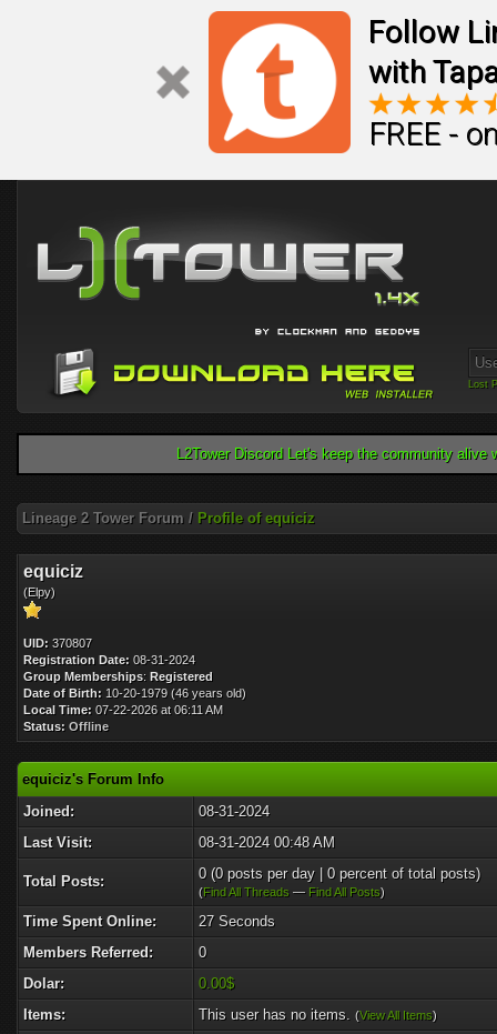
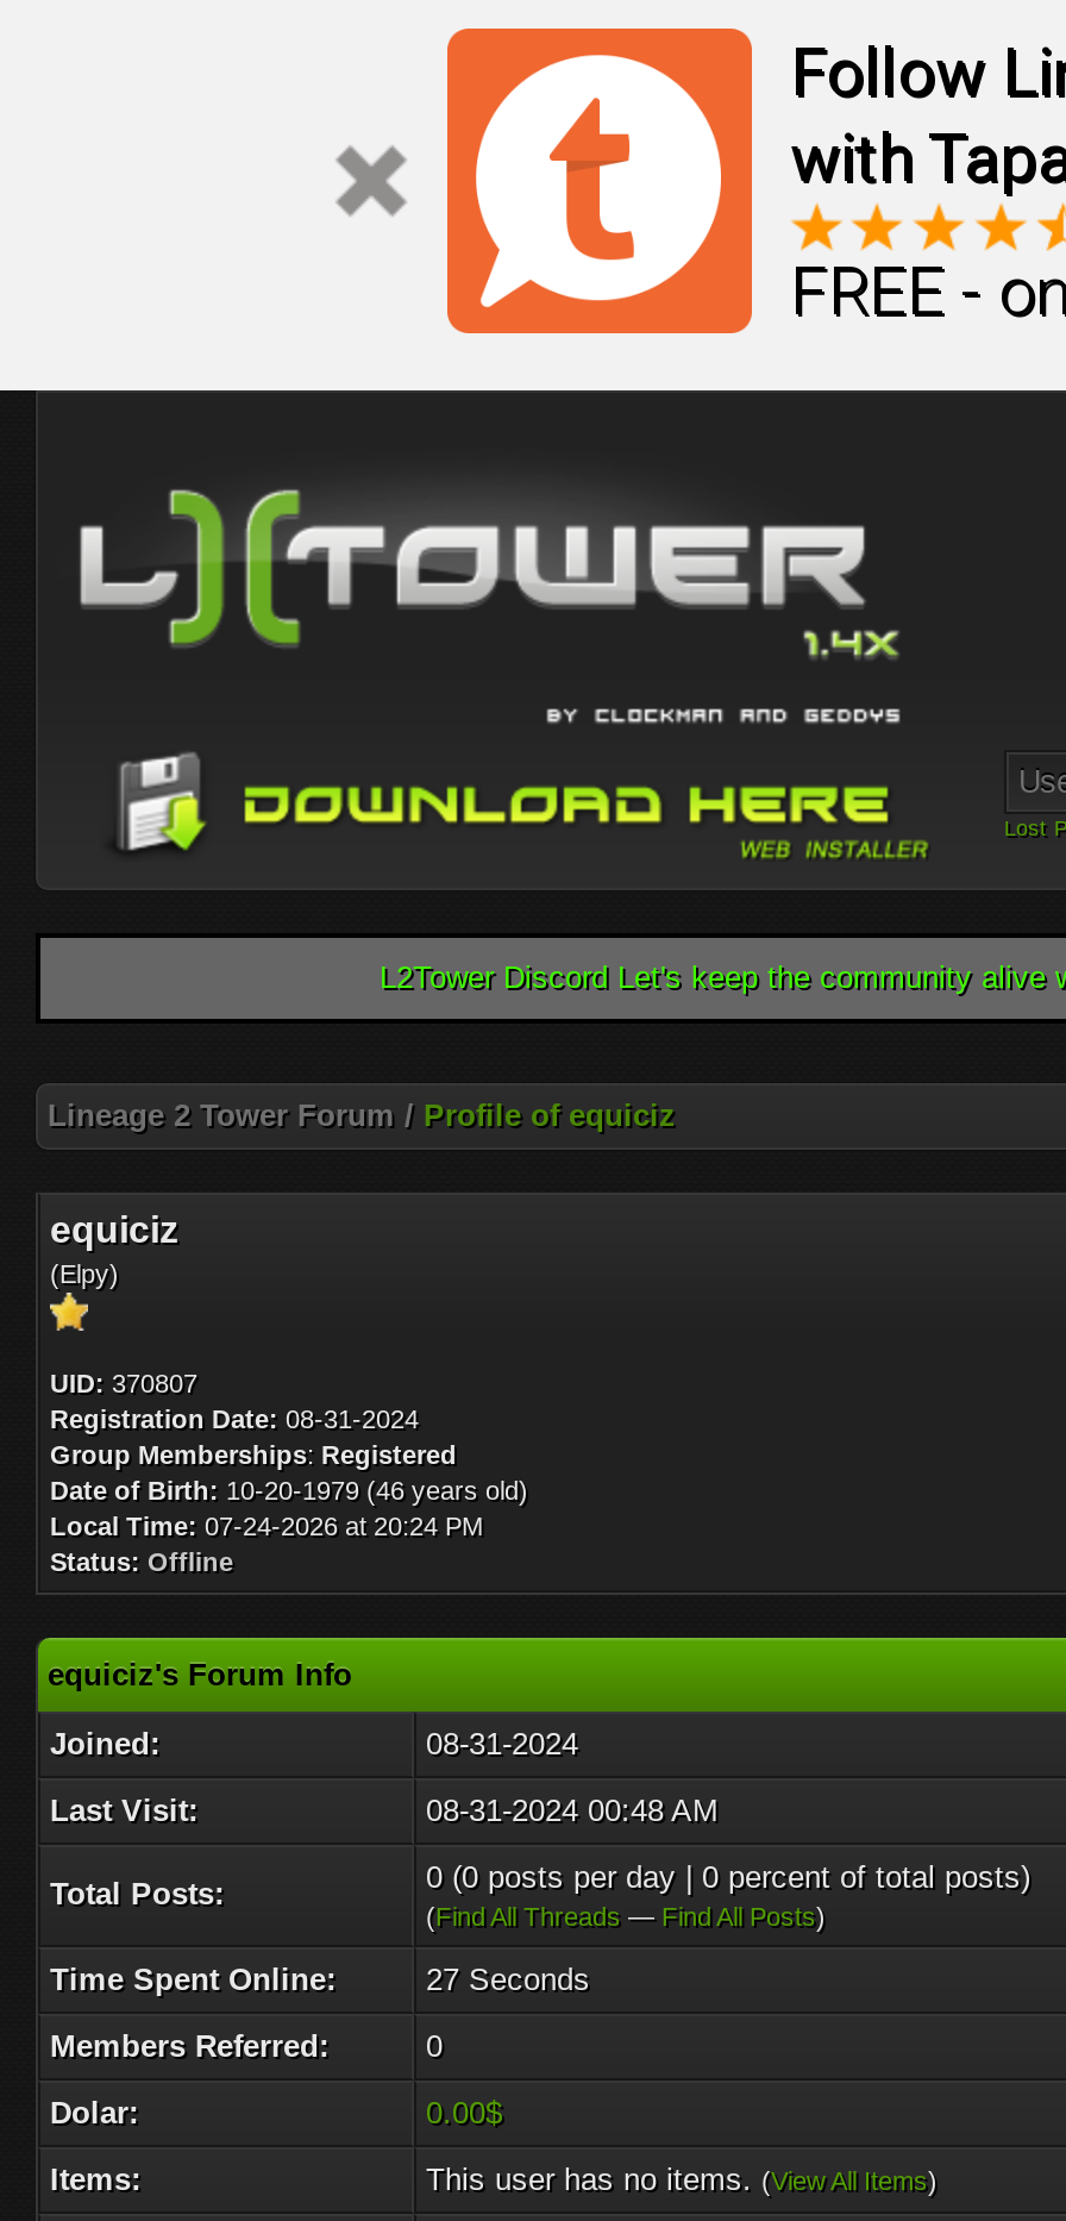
- Local Time: 07-22-2026 at 06:11 AM
+ Local Time: 07-24-2026 at 20:24 PM
